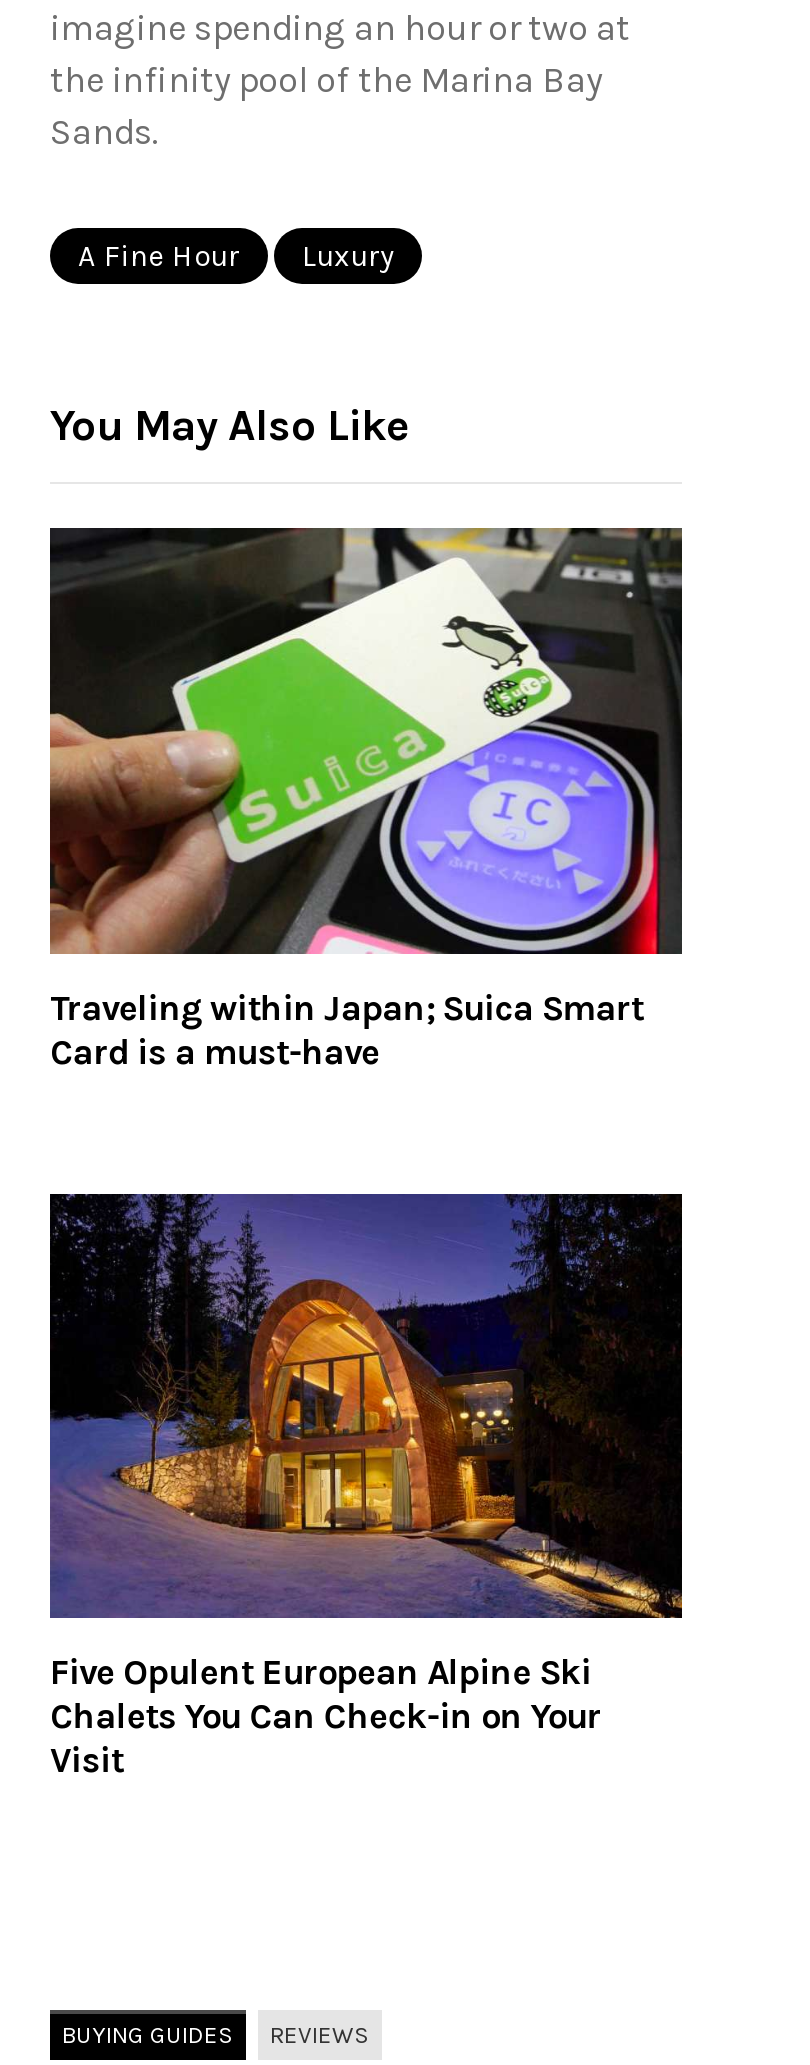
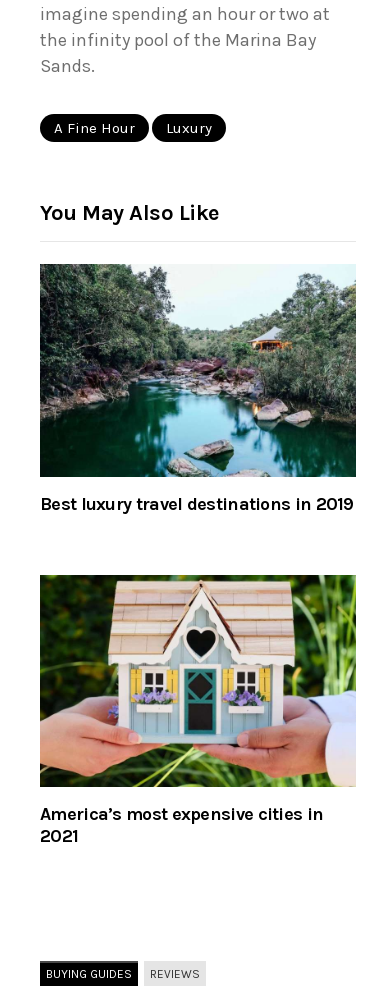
- [image]
- Traveling within Japan; Suica Smart
- Card is a must-have
+ [image]
+ Best luxury travel destinations in 2019

- [image]
- Five Opulent European Alpine Ski
- Chalets You Can Check-in on Your
- Visit
+ [image]
+ America’s most expensive cities in
+ 2021
